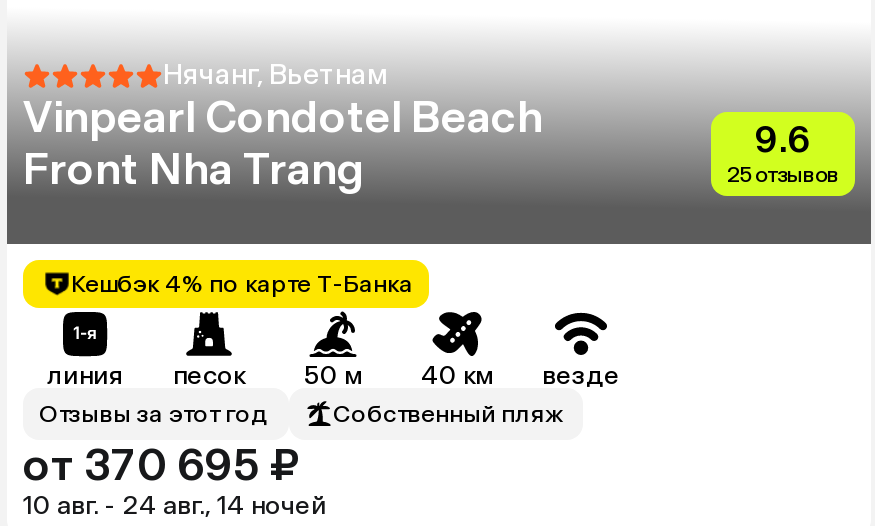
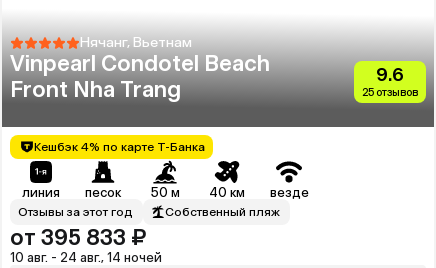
- от 370 695 ₽
+ от 395 833 ₽
